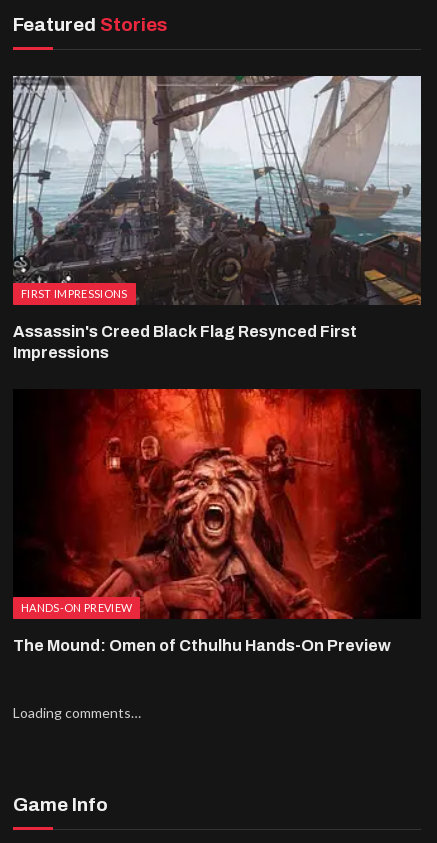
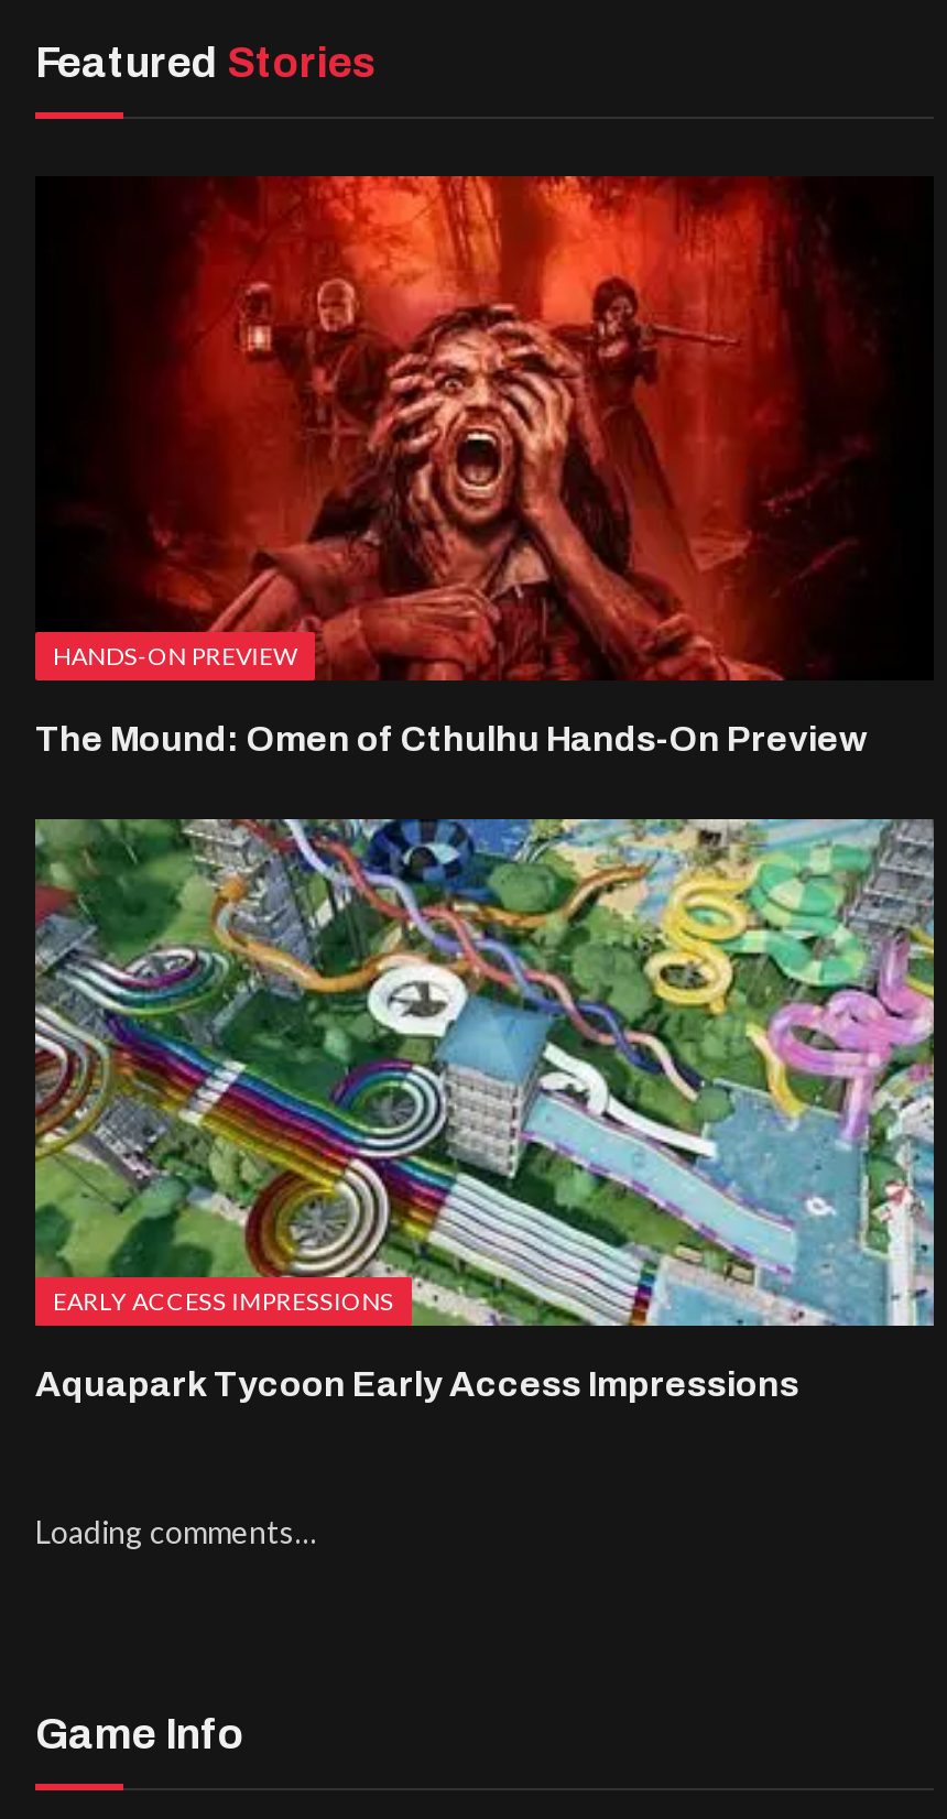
- [image]
- FIRST IMPRESSIONS
- Assassin's Creed Black Flag Resynced First
- Impressions

moved up: [image] | HANDS-ON PREVIEW | The Mound: Omen of Cthulhu Hands-On Preview

+ [image]
+ EARLY ACCESS IMPRESSIONS
+ Aquapark Tycoon Early Access Impressions
